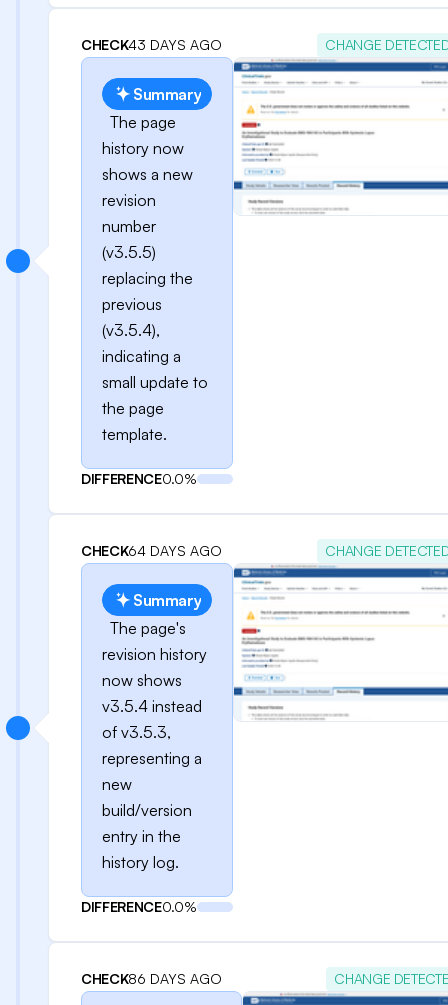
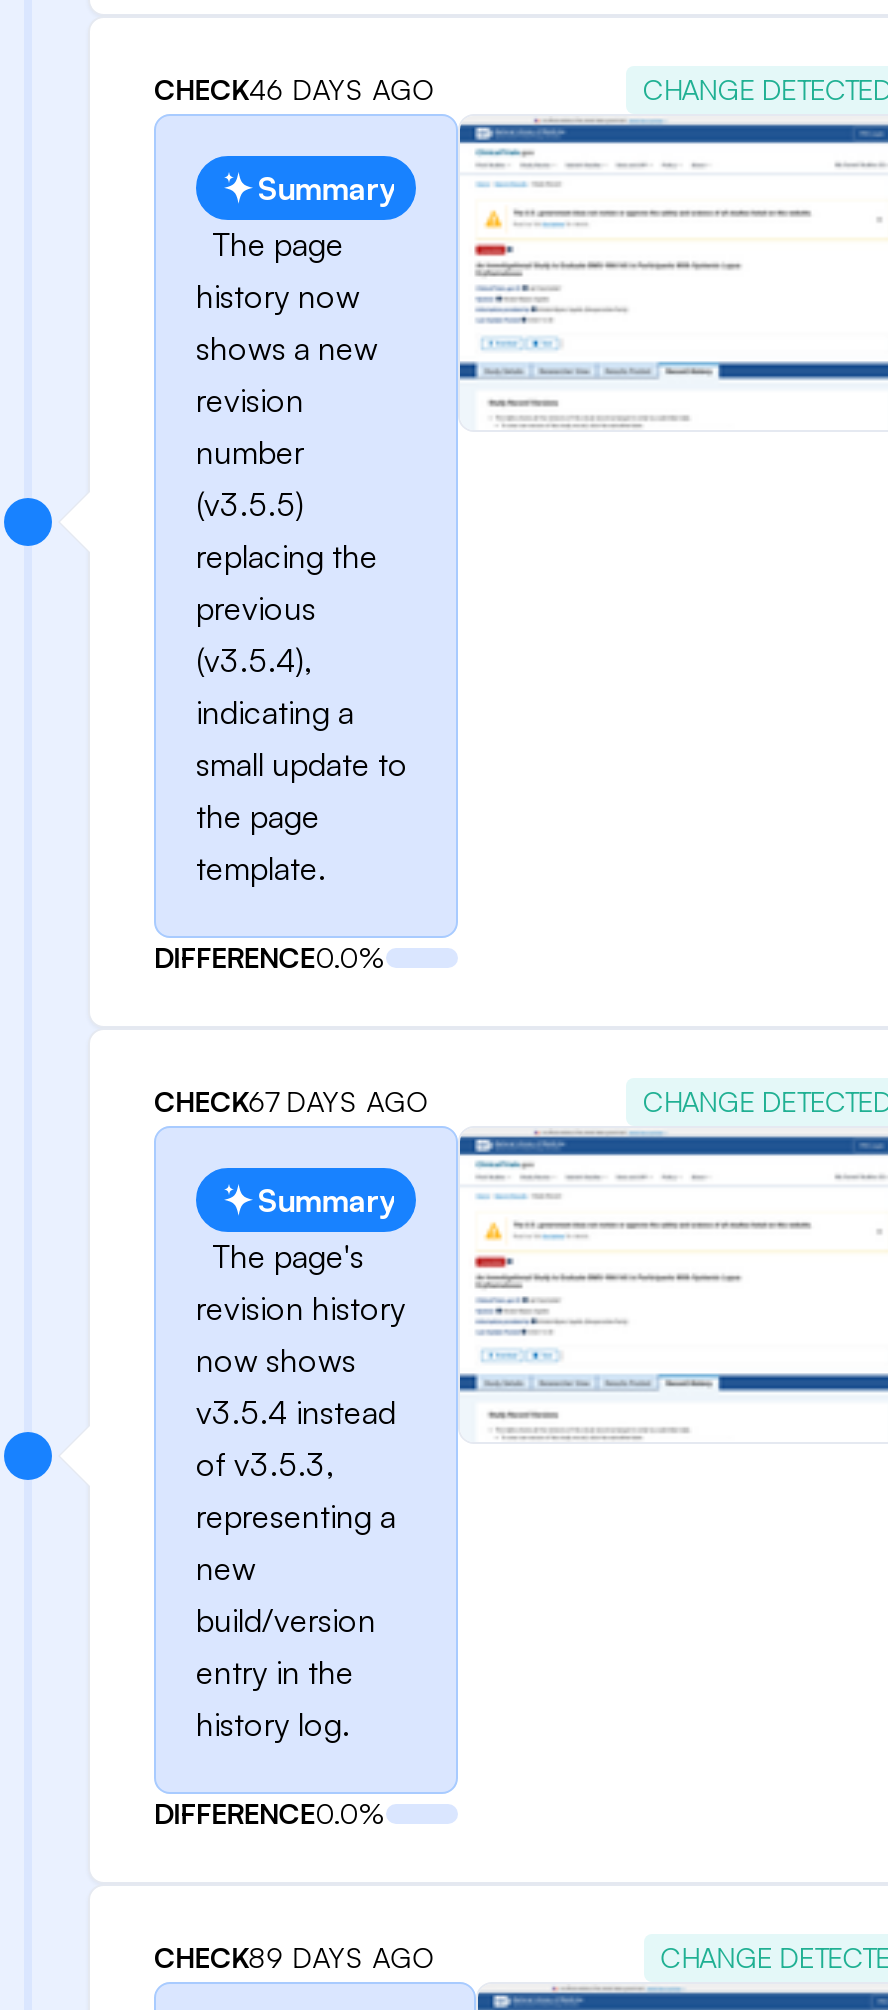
- CHECK43 DAYS AGO
+ CHECK46 DAYS AGO

- CHECK64 DAYS AGO
+ CHECK67 DAYS AGO

- CHECK86 DAYS AGO
+ CHECK89 DAYS AGO
